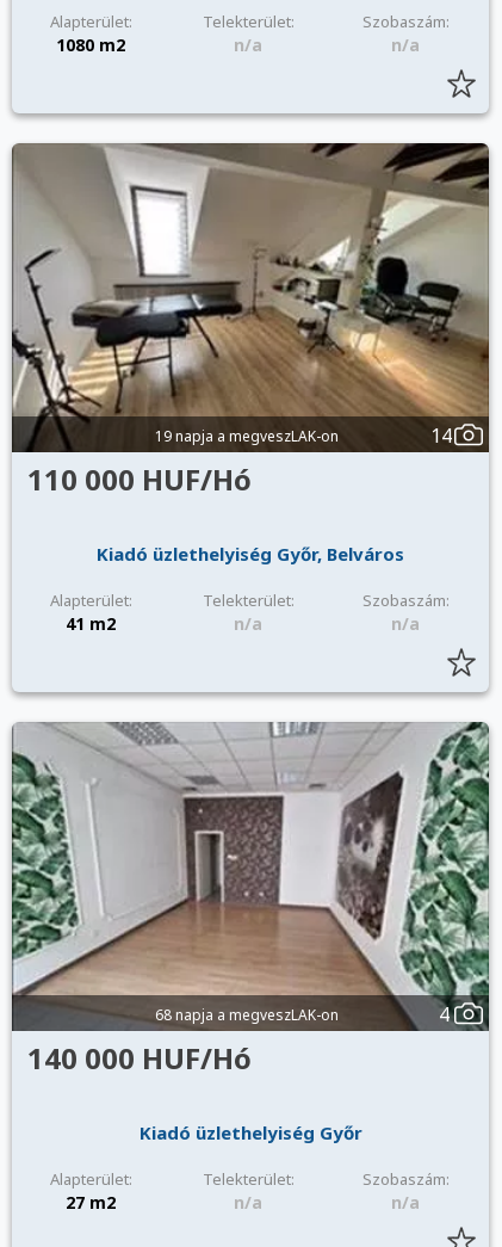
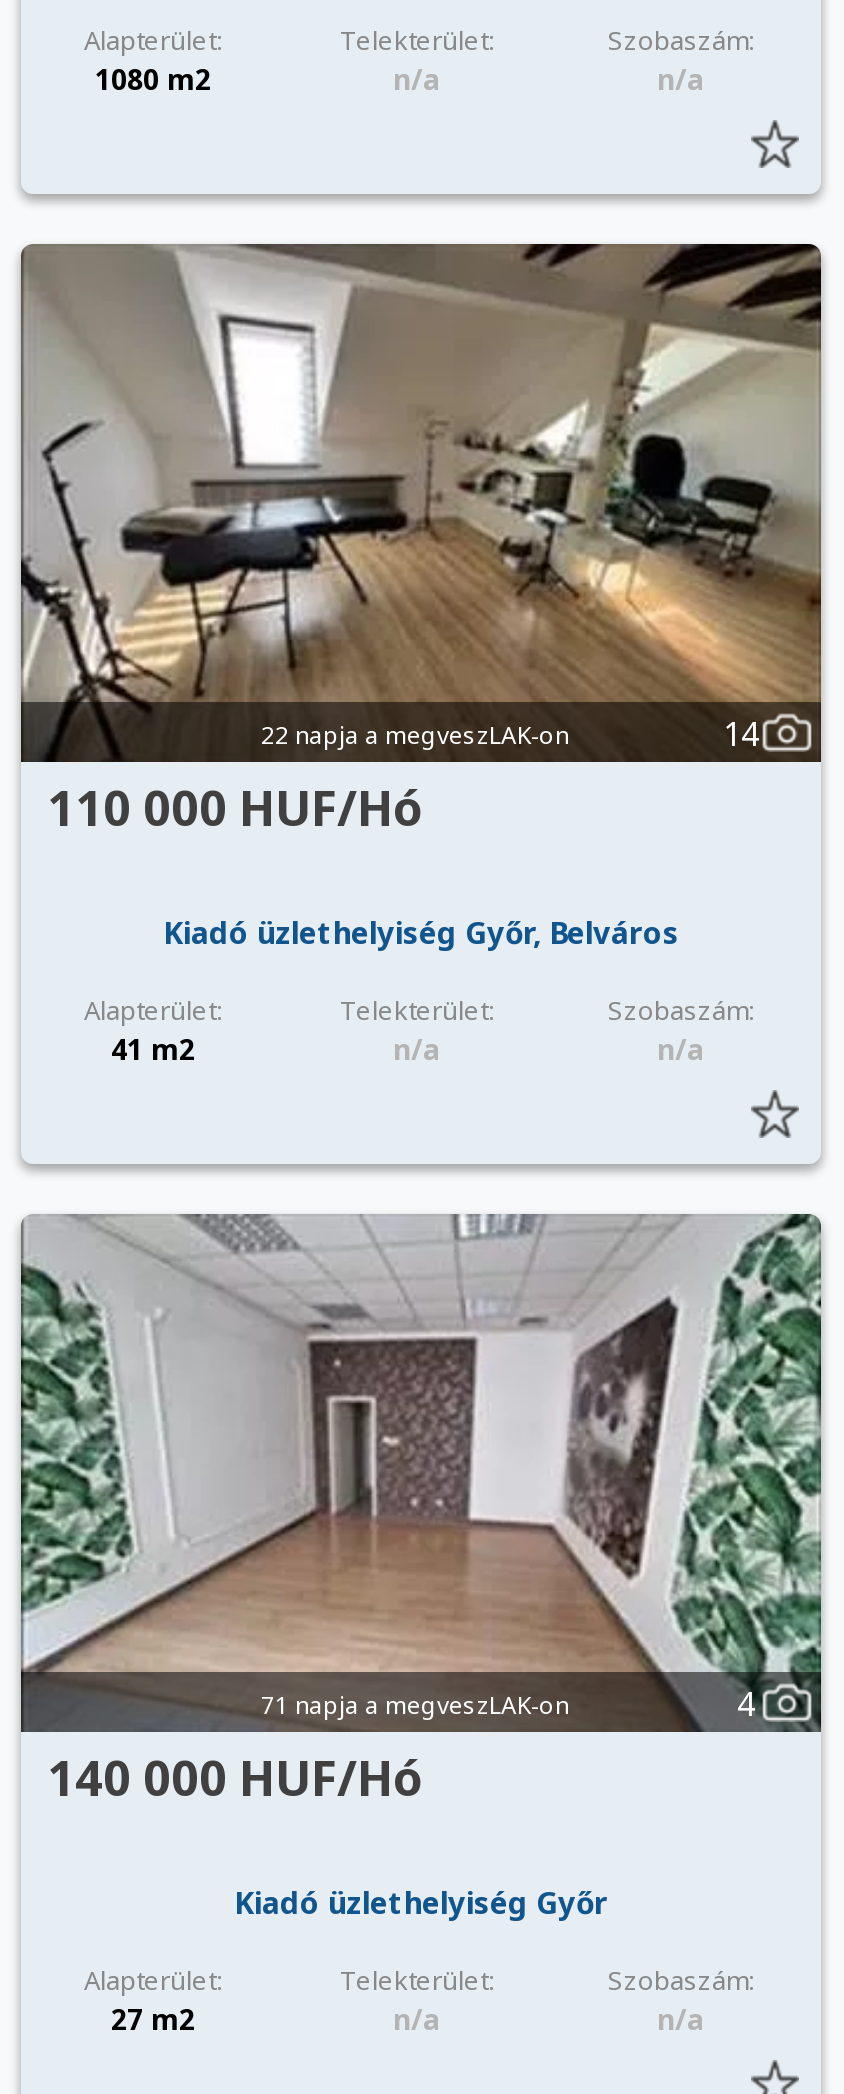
- 19 napja a megveszLAK-on
+ 22 napja a megveszLAK-on

- 68 napja a megveszLAK-on
+ 71 napja a megveszLAK-on
